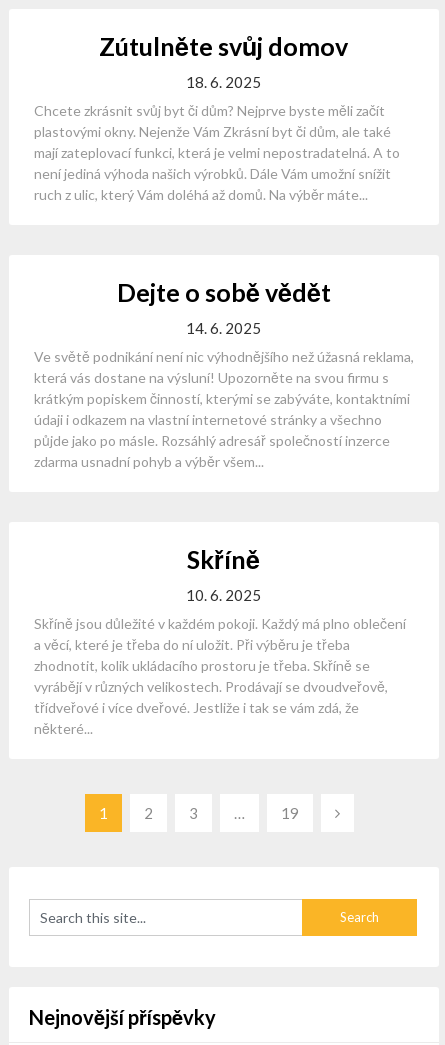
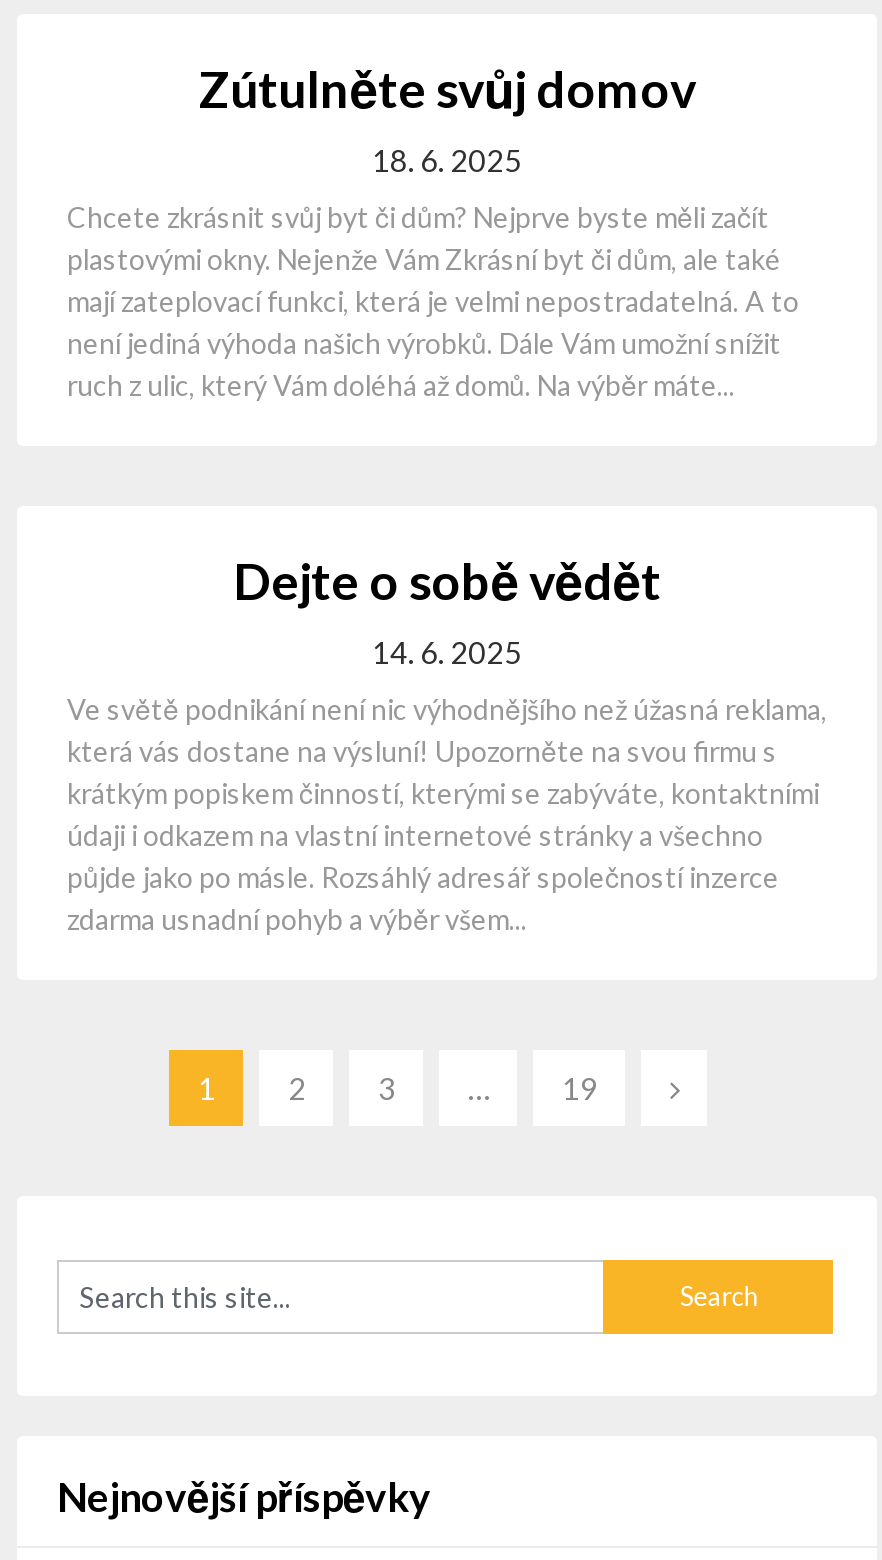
- Skříně
- 10. 6. 2025
- Skříně jsou důležité v každém pokoji. Každý má plno oblečení
- a věcí, které je třeba do ní uložit. Při výběru je třeba
- zhodnotit, kolik ukládacího prostoru je třeba. Skříně se
- vyrábějí v různých velikostech. Prodávají se dvoudveřově,
- třídveřové i více dveřové. Jestliže i tak se vám zdá, že
- některé...
